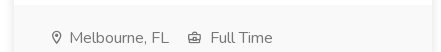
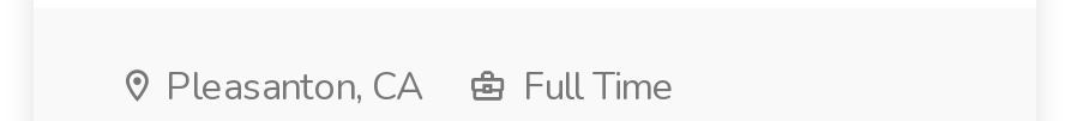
- Melbourne, FL
+ Pleasanton, CA
